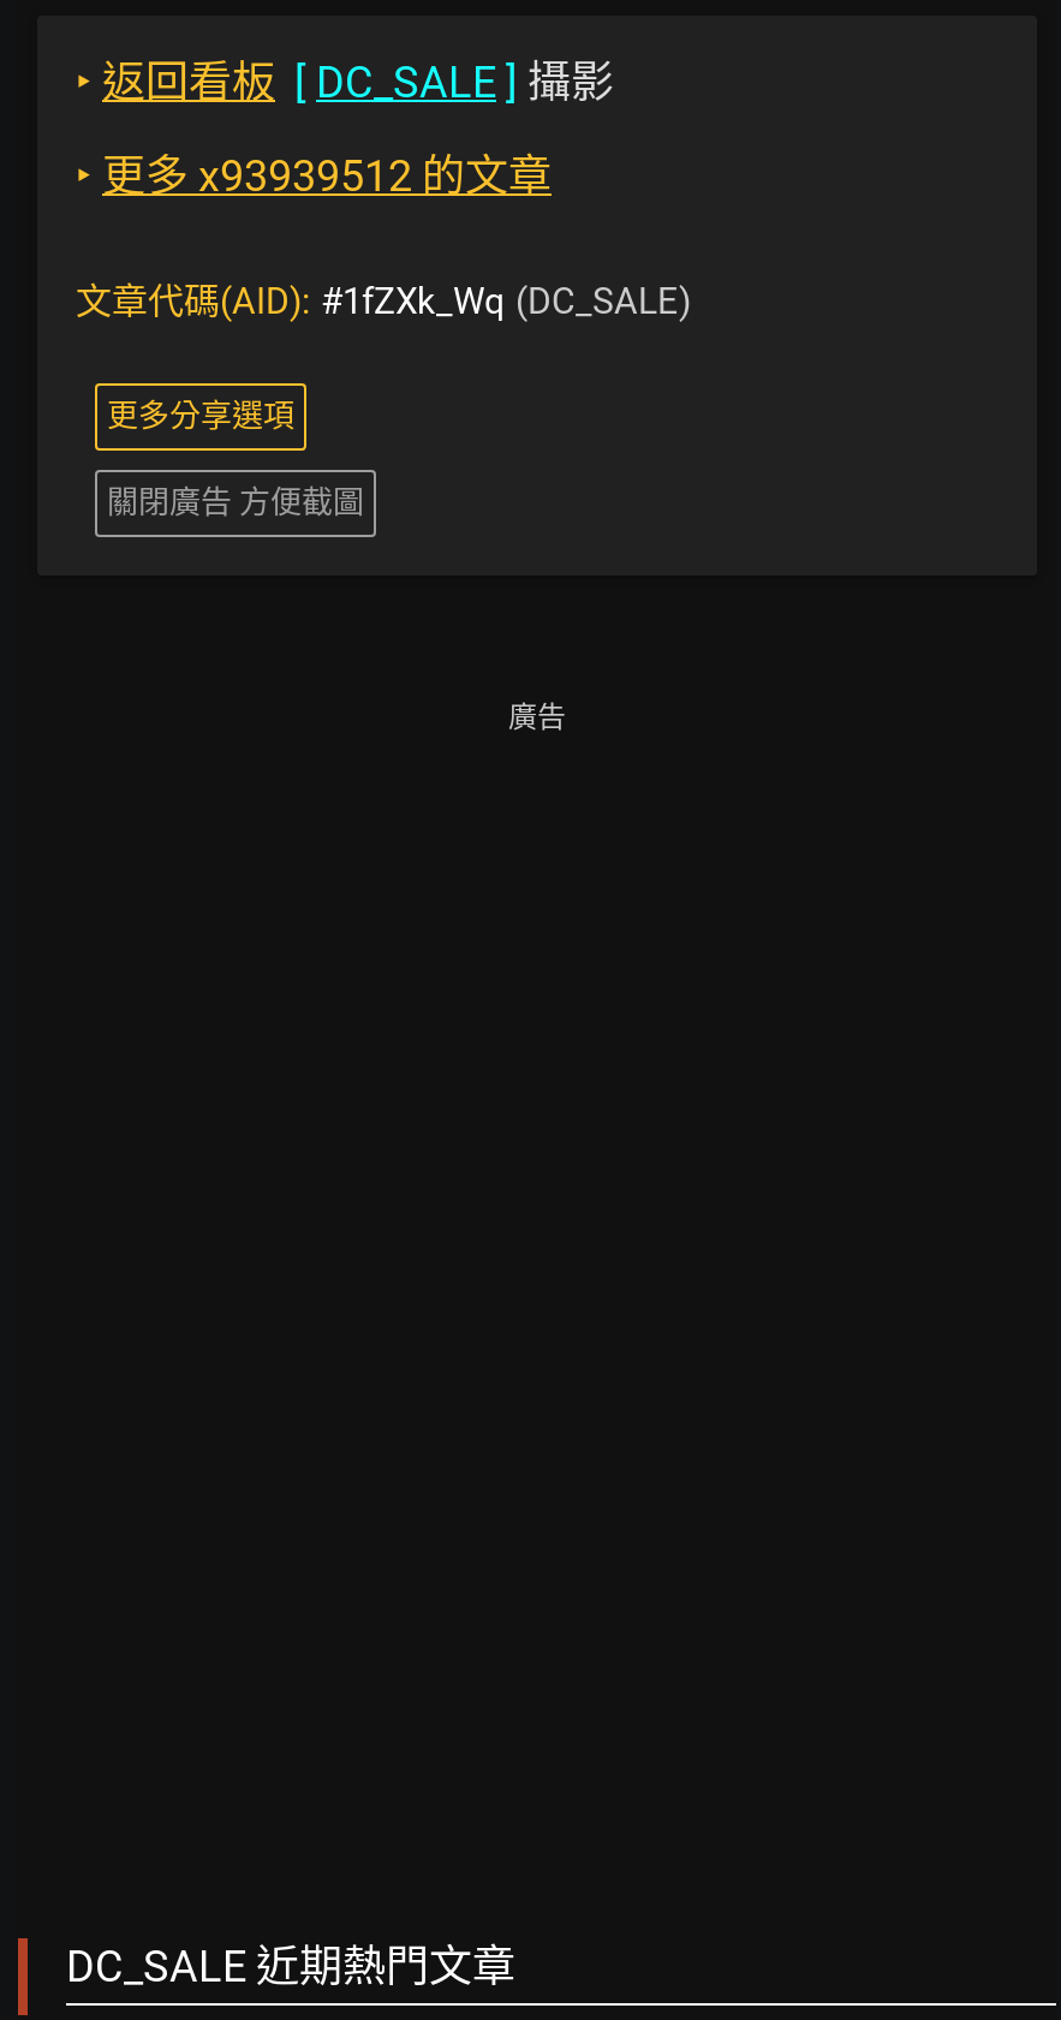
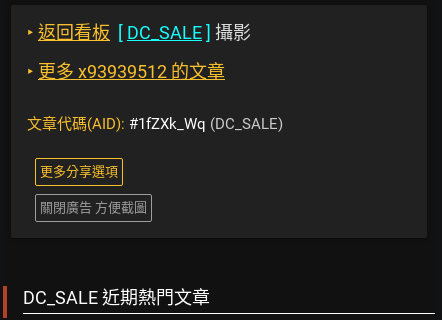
- 廣告
